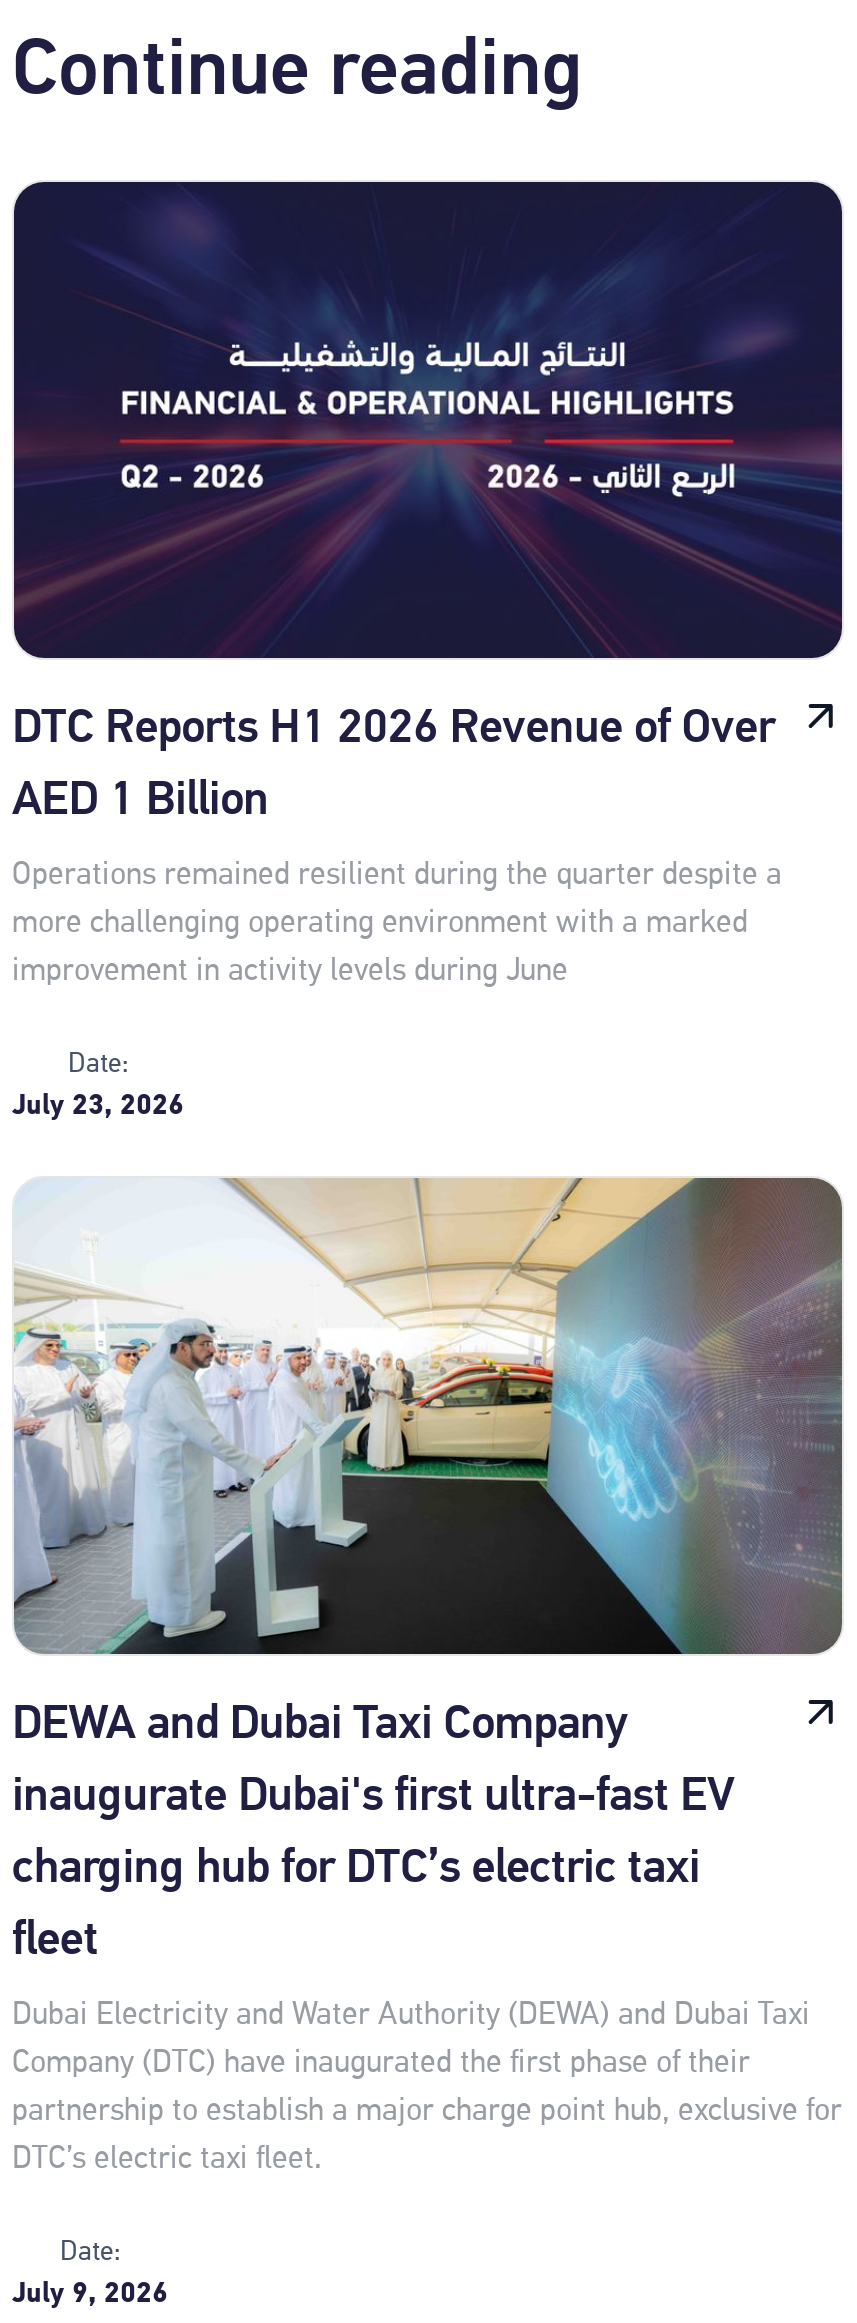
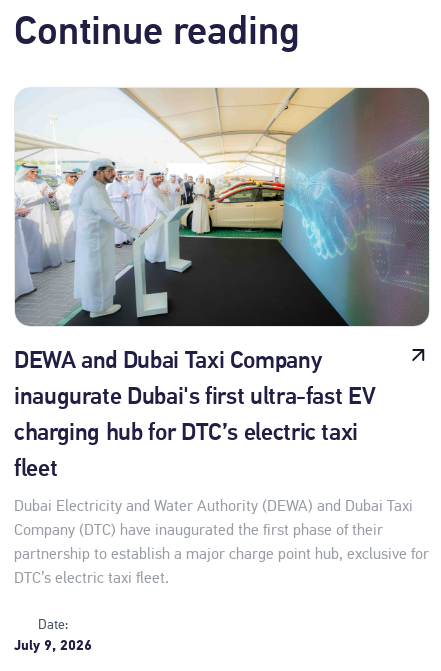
- [image]
- DTC Reports H1 2026 Revenue of Over
- AED 1 Billion
- Operations remained resilient during the quarter despite a
- more challenging operating environment with a marked
- improvement in activity levels during June
- Date:
- July 23, 2026
